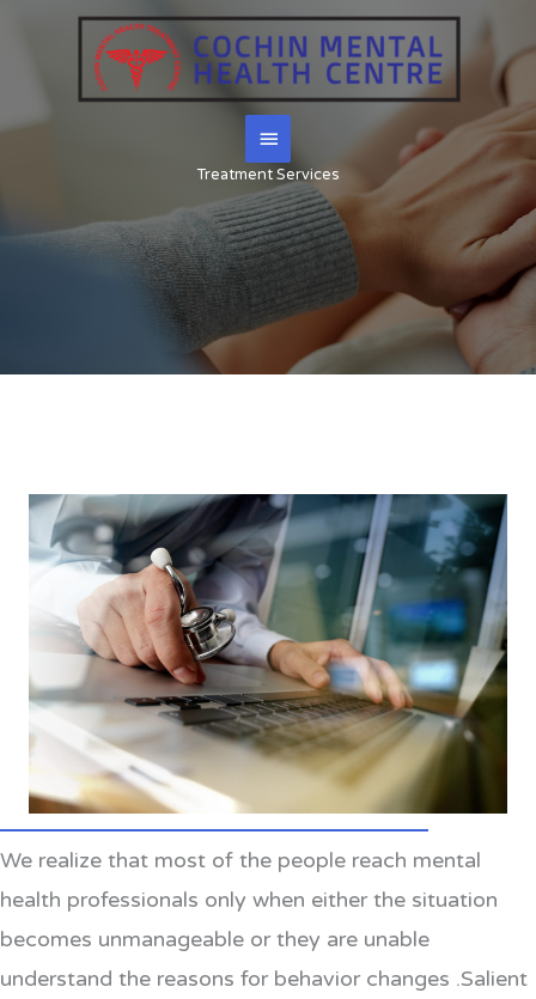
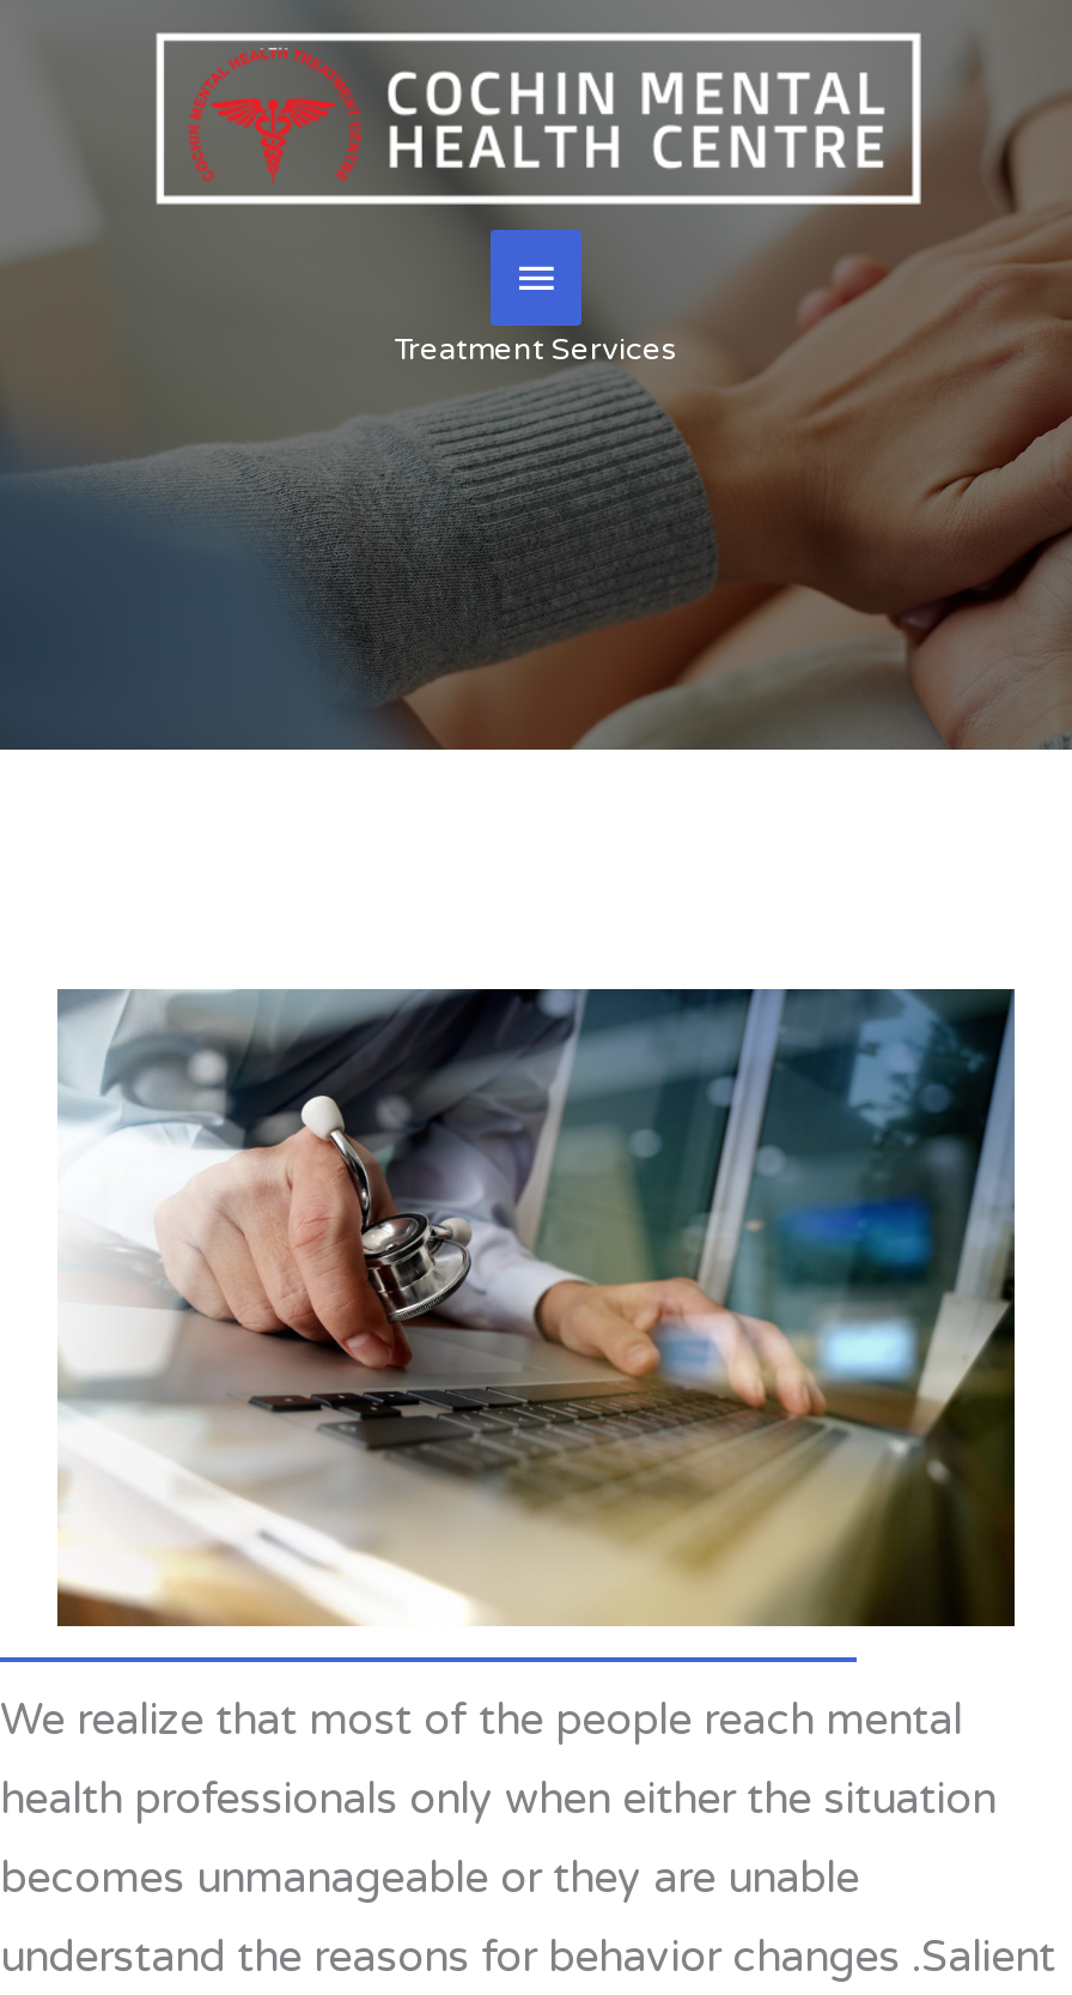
- [image]
+ [image]
